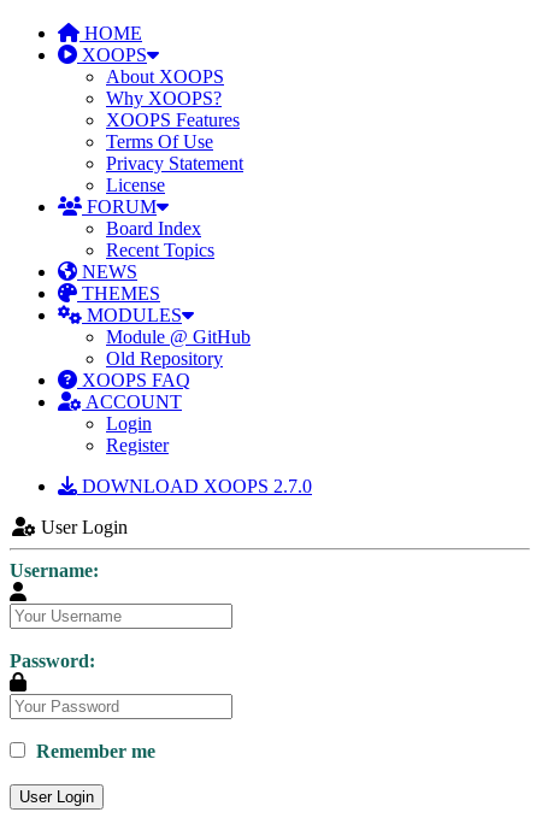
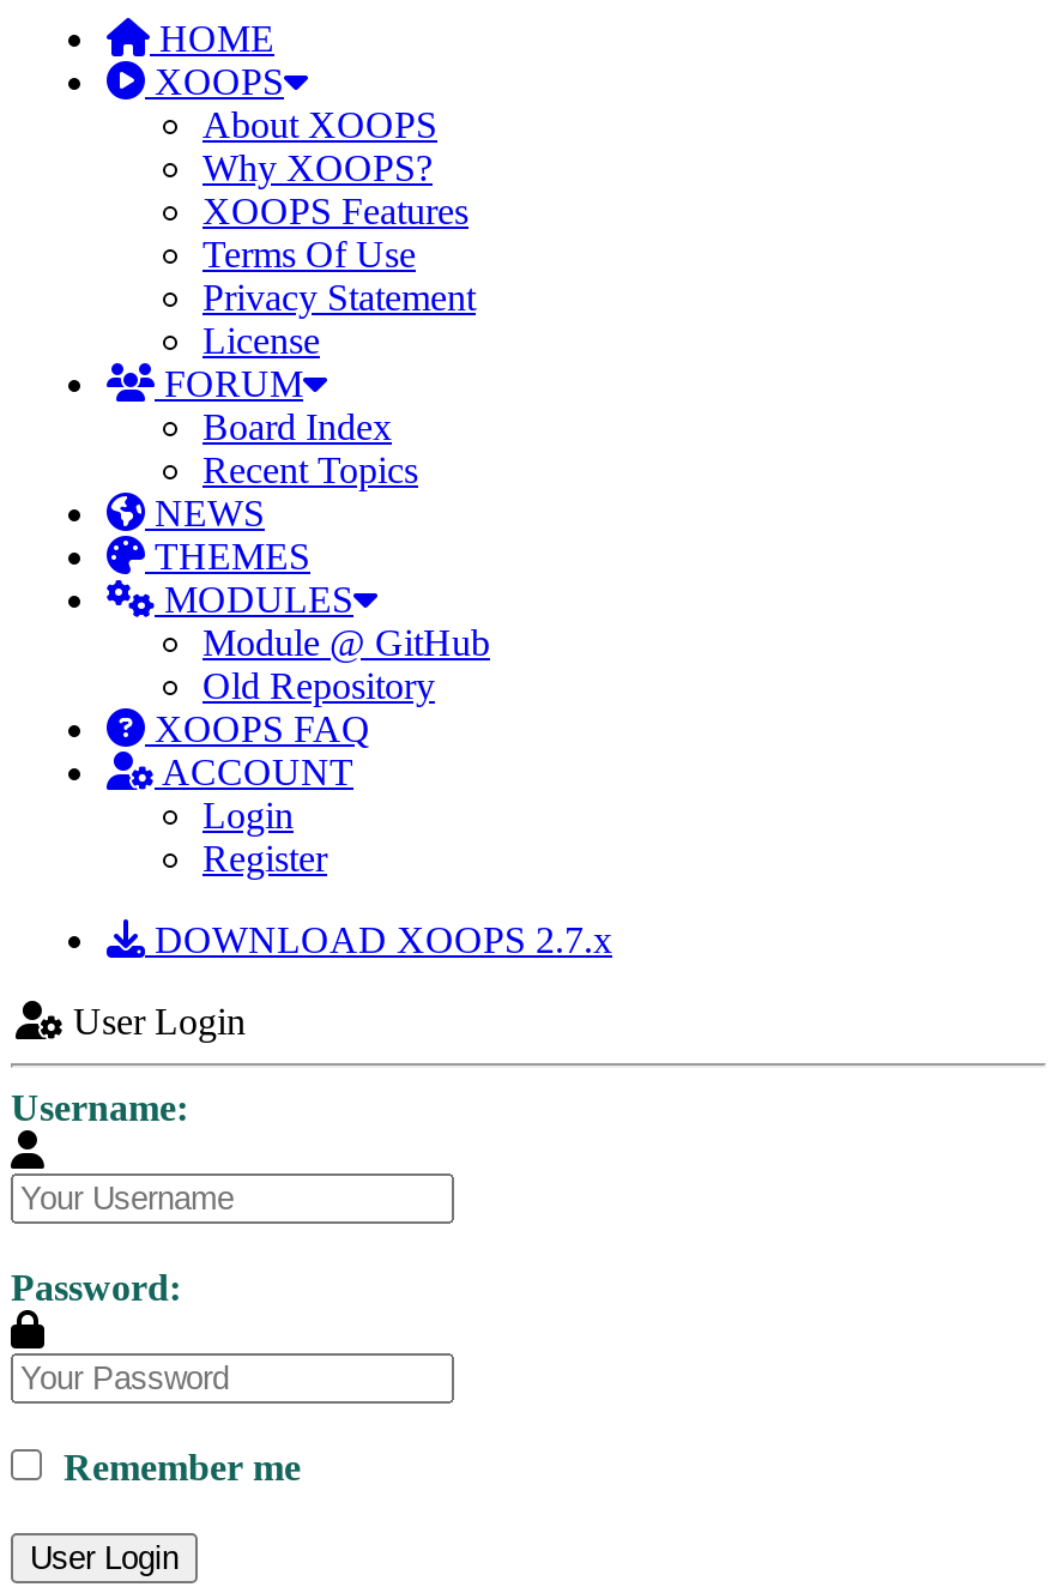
- DOWNLOAD XOOPS 2.7.0
+ DOWNLOAD XOOPS 2.7.x
